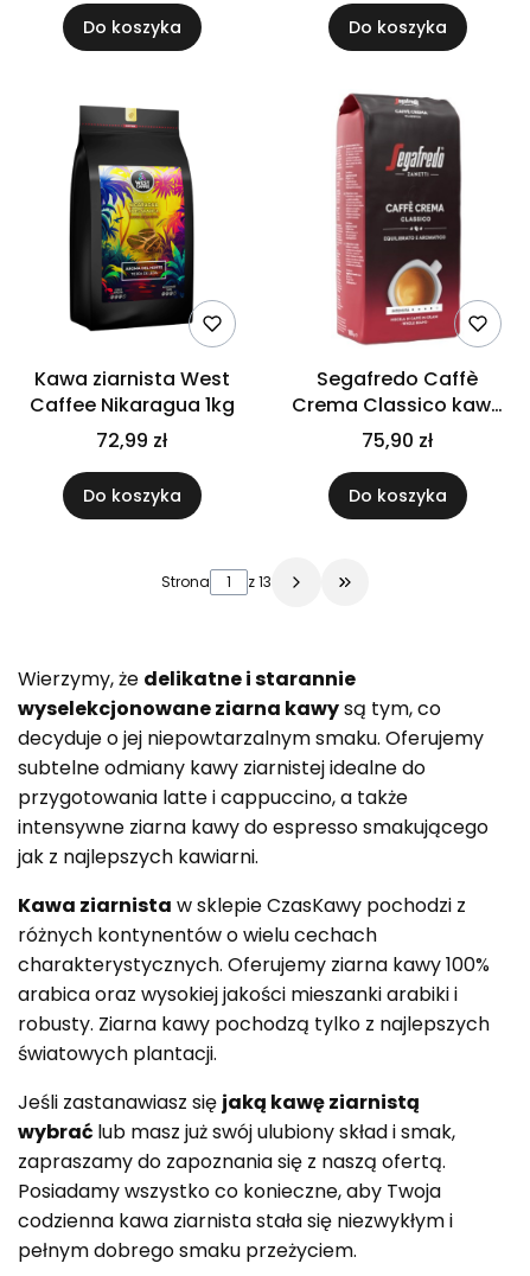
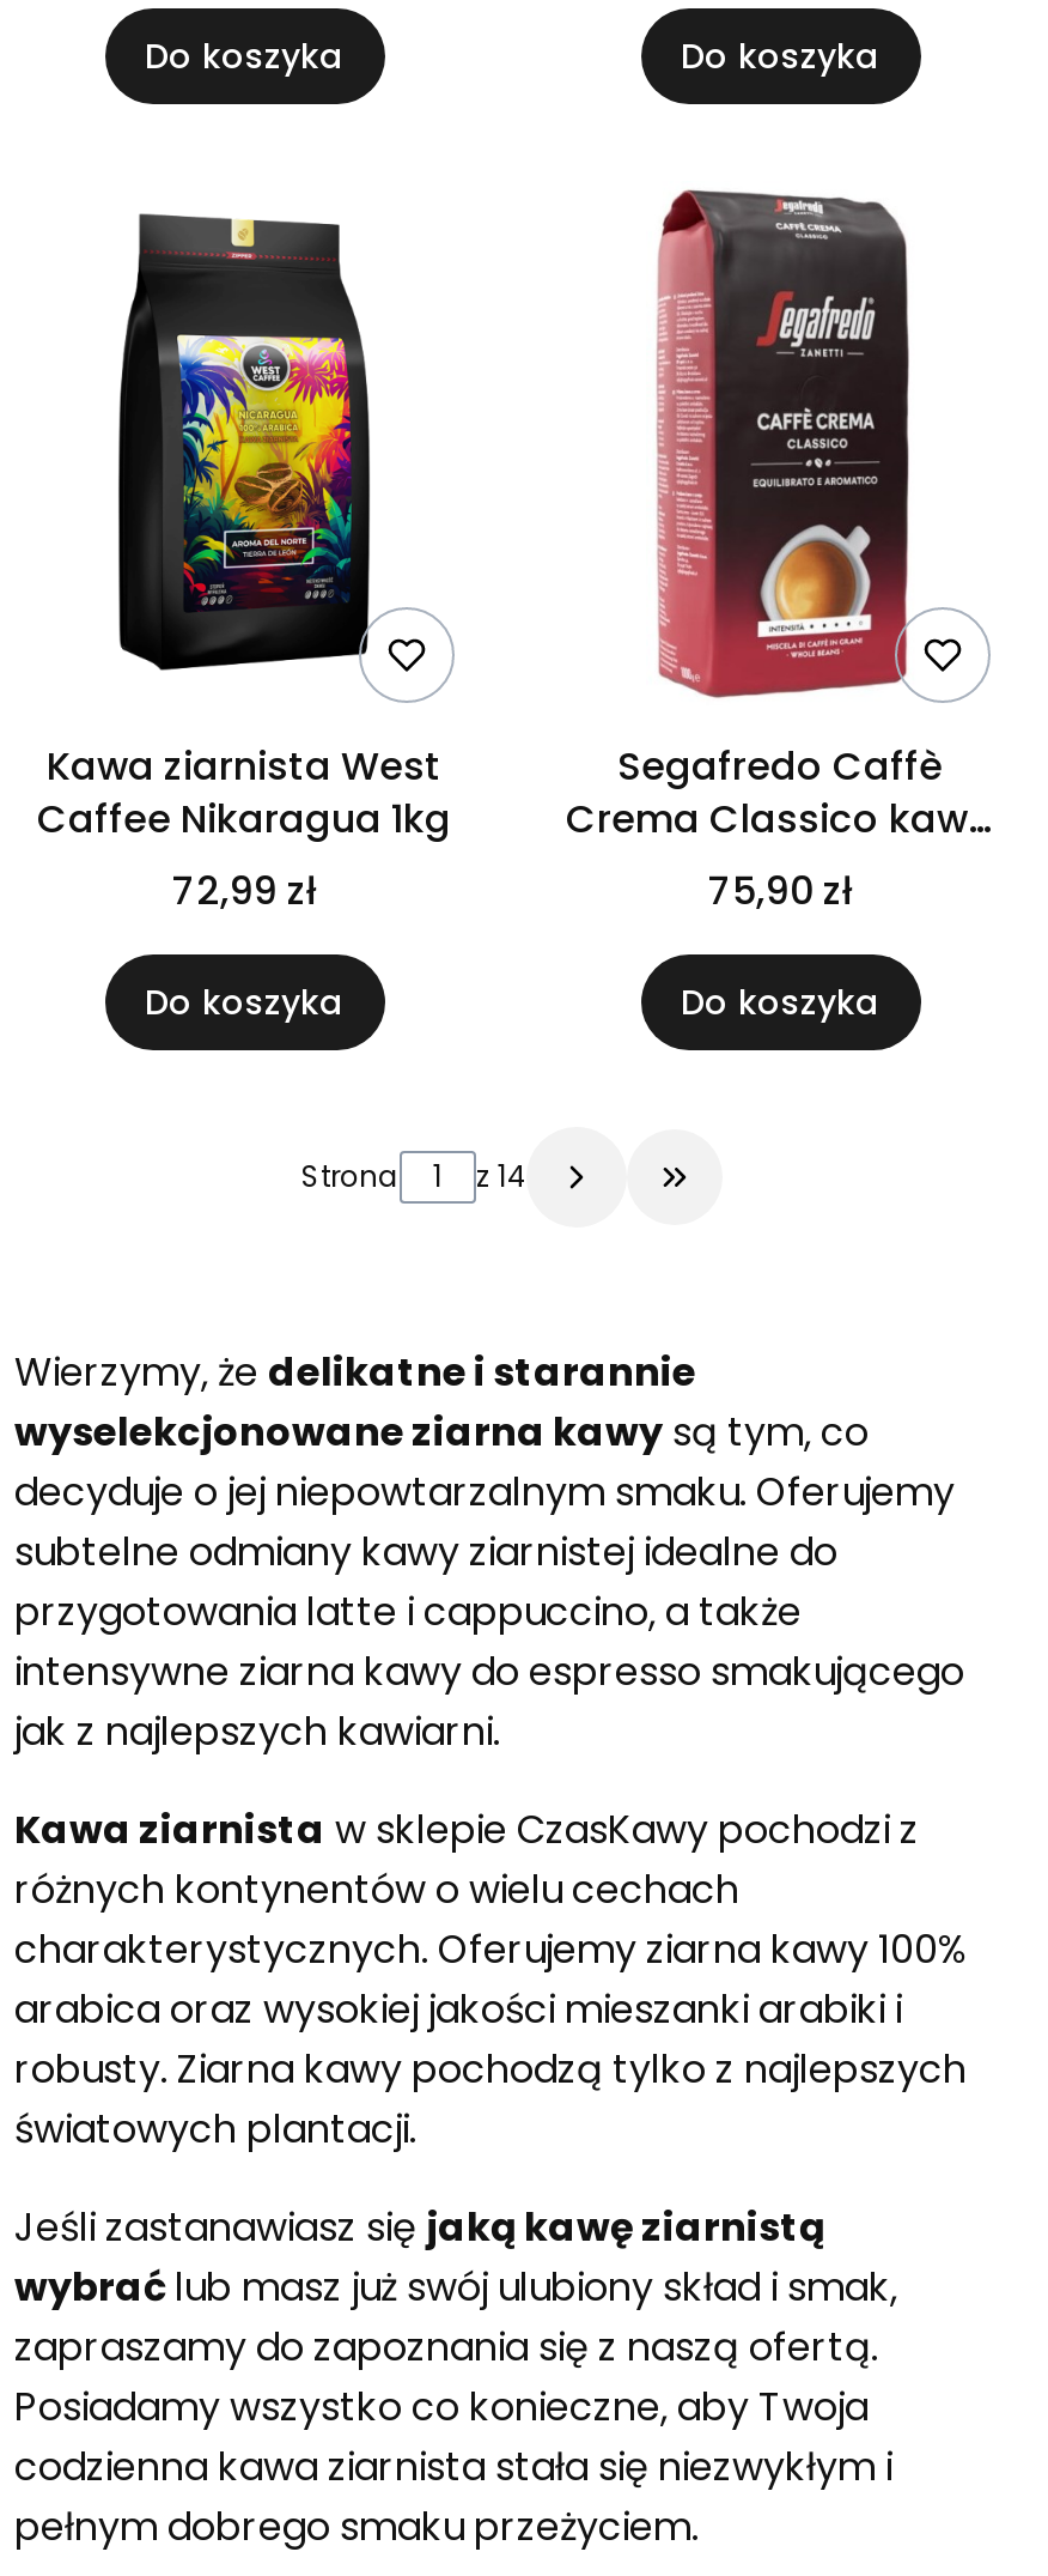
- Strona z 13
+ Strona z 14
